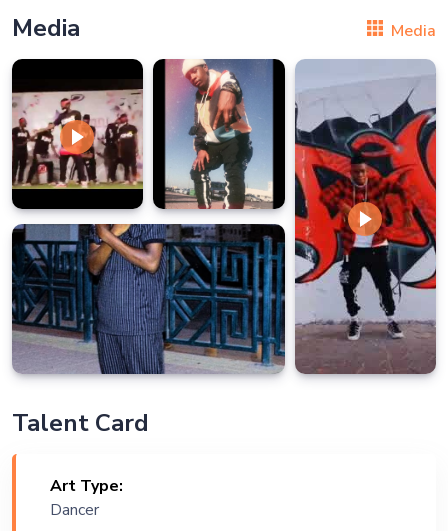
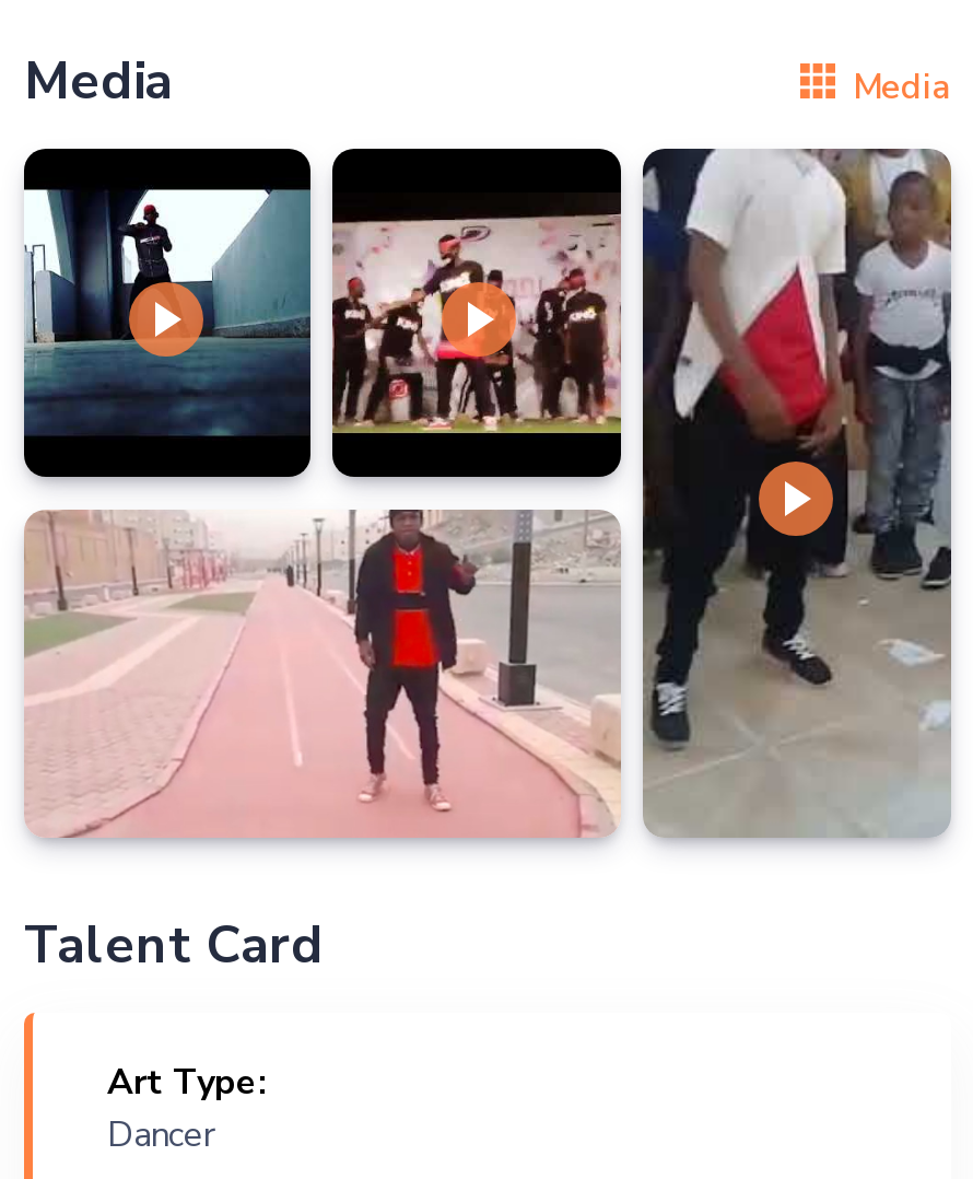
- [image]
+ [image]

- [image]
+ [image]

- [image]
+ [image]

- [image]
+ [image]
